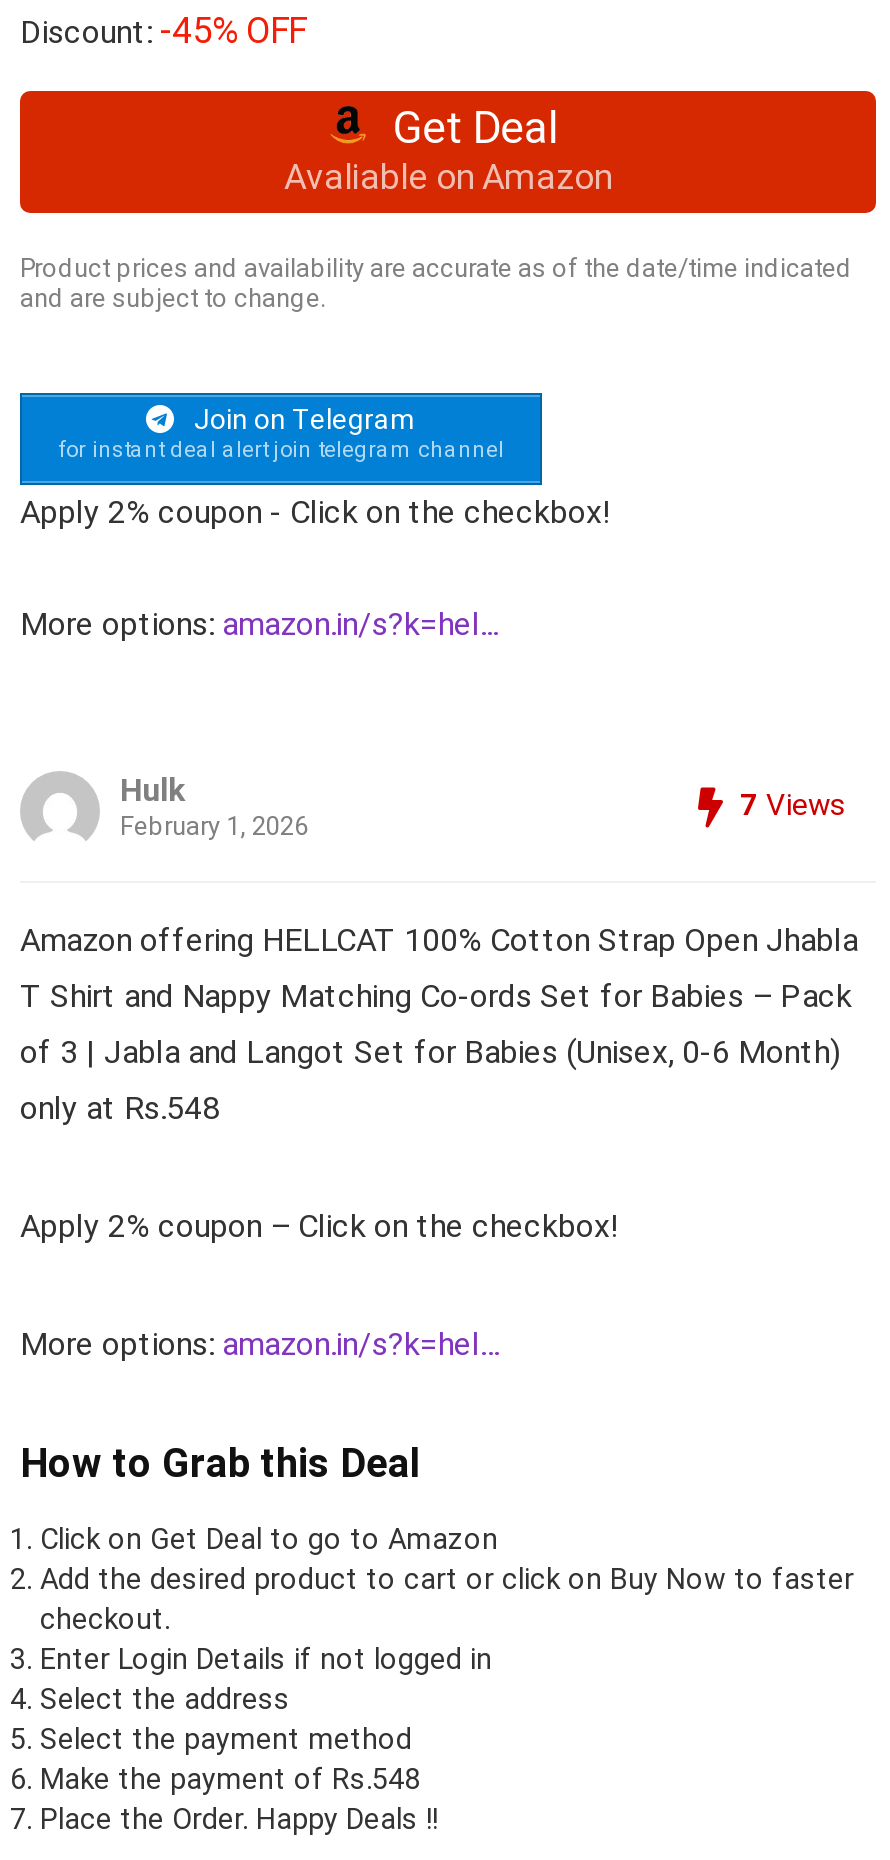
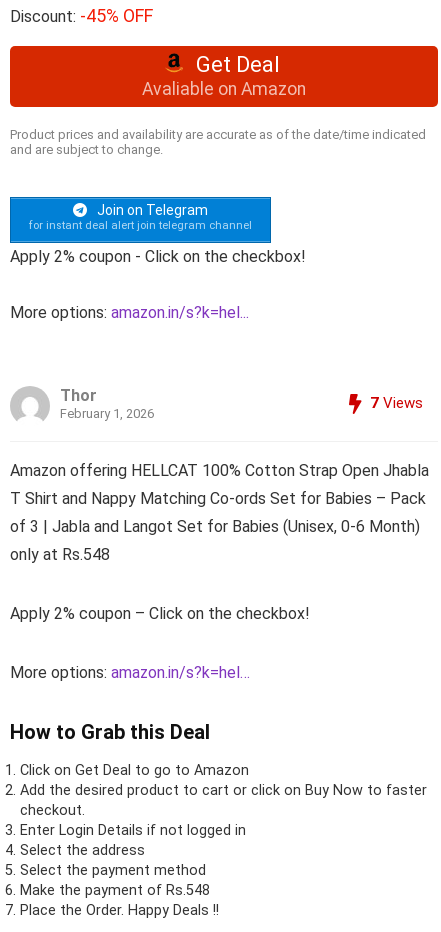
- Hulk
+ Thor
